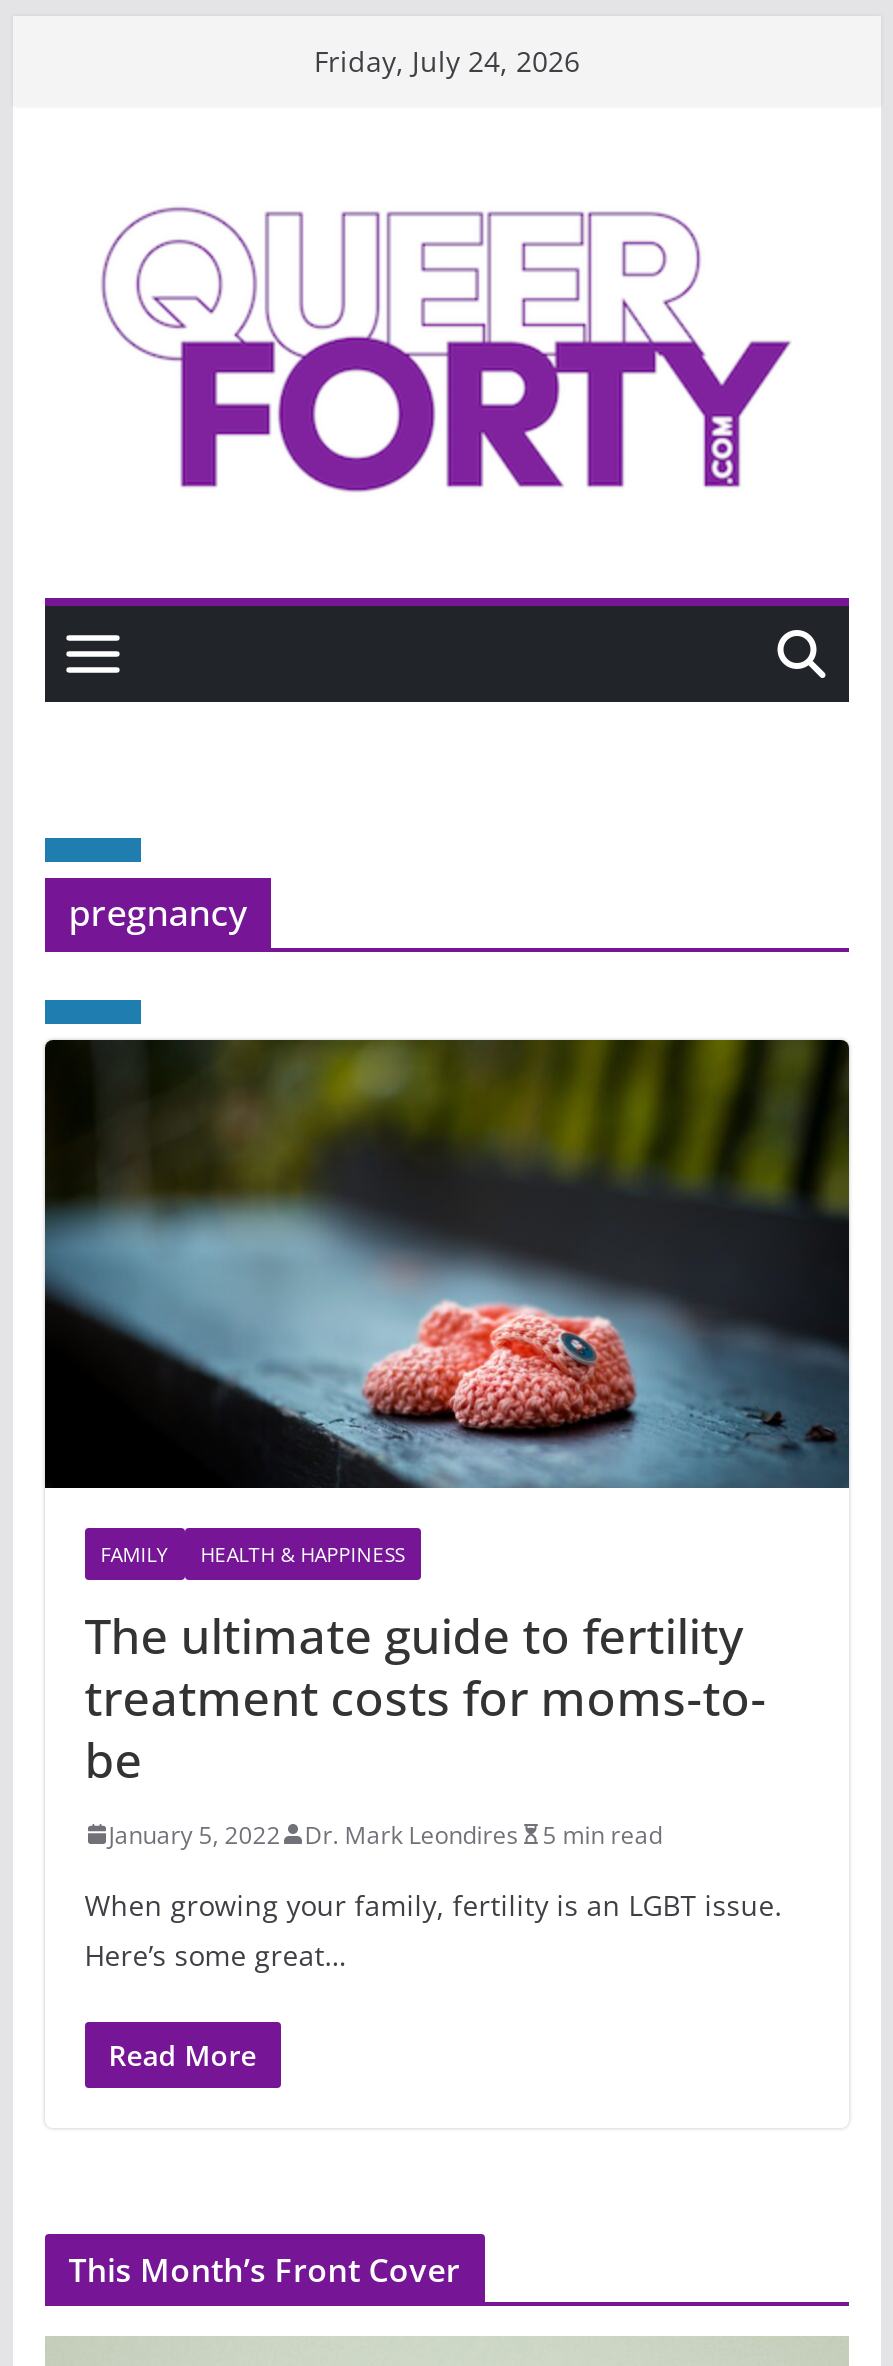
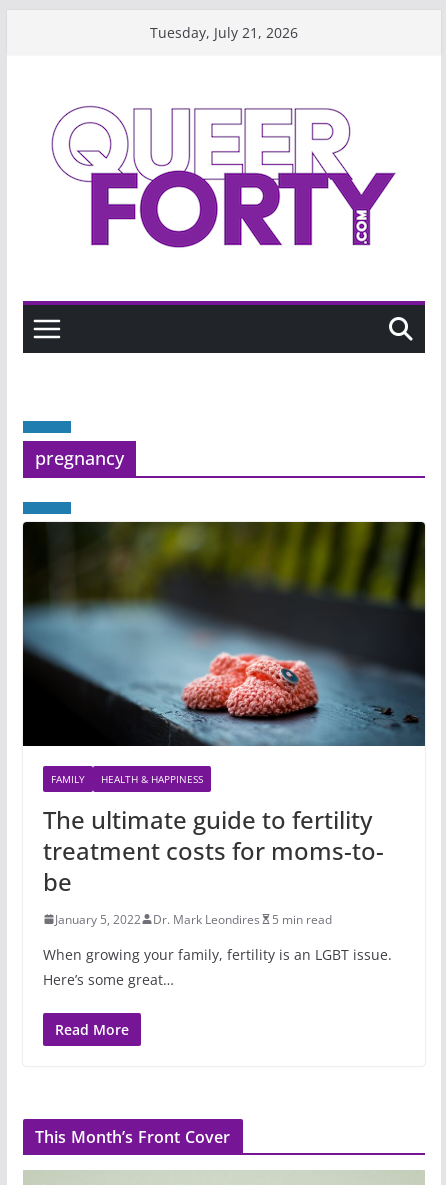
- Friday, July 24, 2026
+ Tuesday, July 21, 2026
